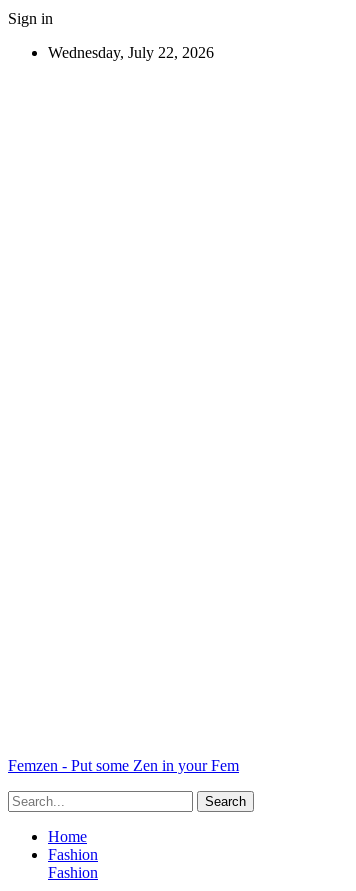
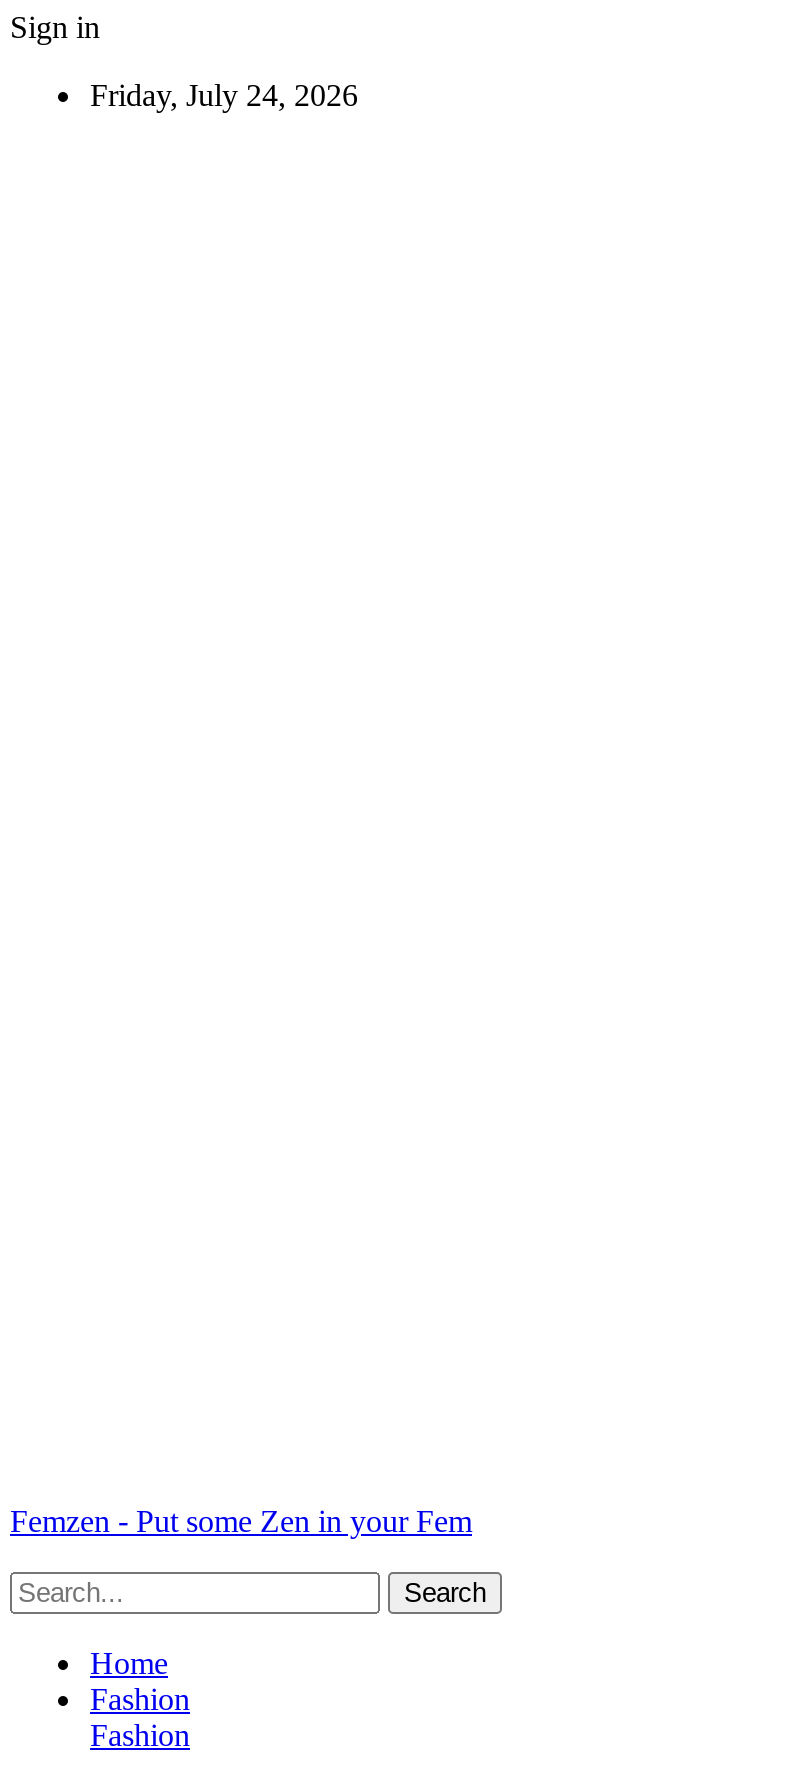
- Wednesday, July 22, 2026
+ Friday, July 24, 2026
